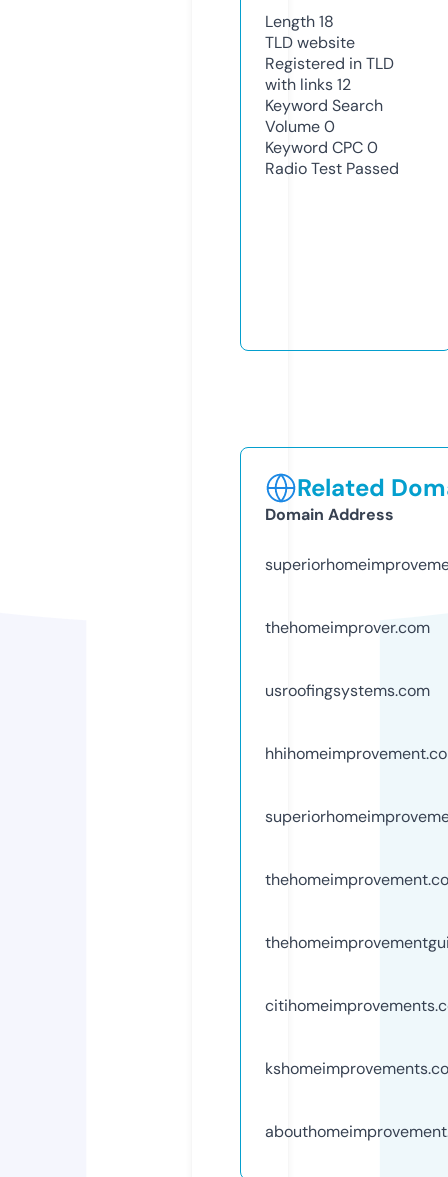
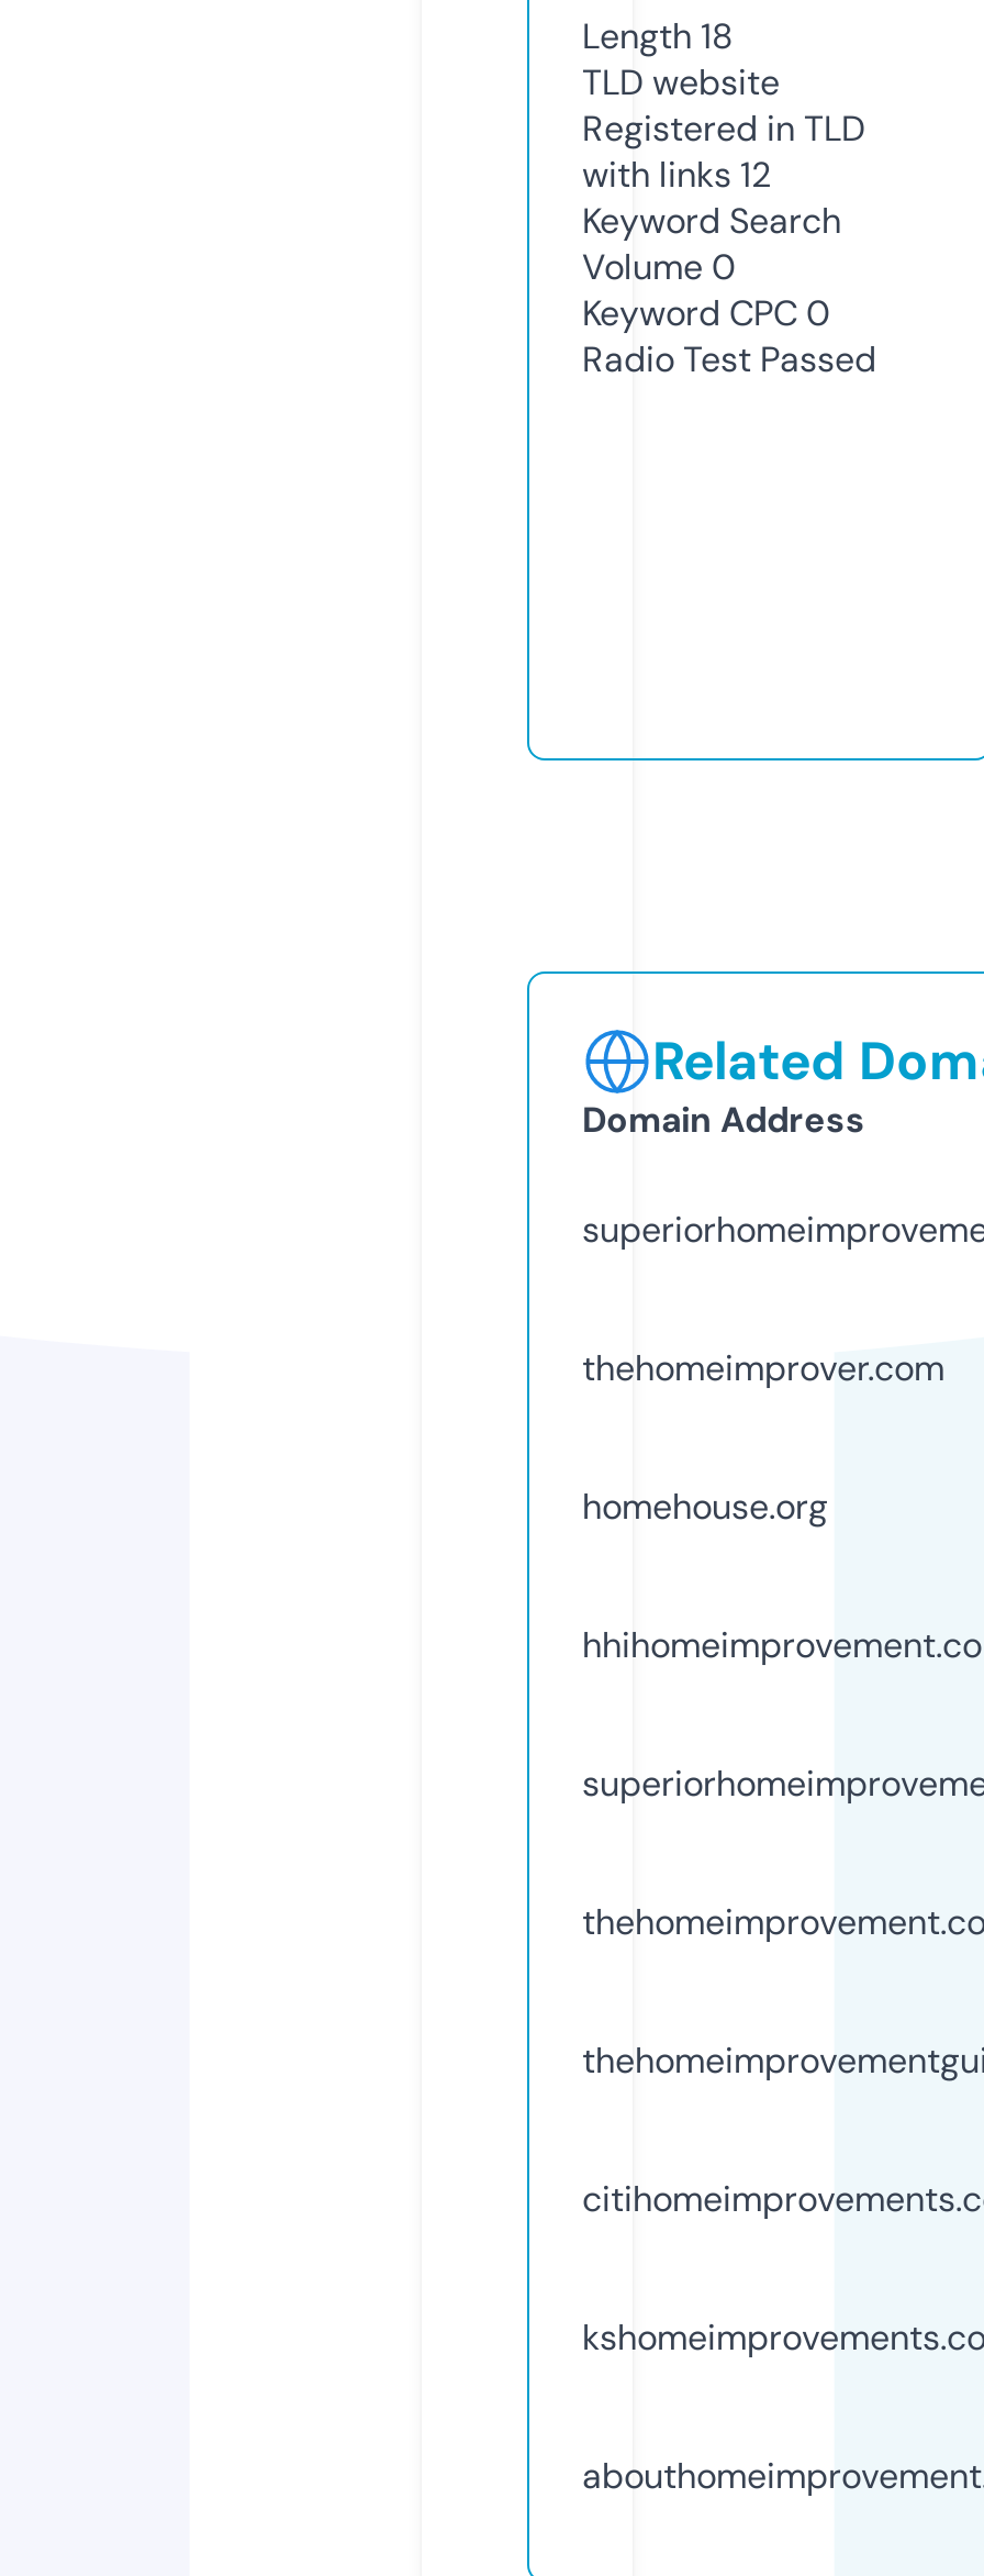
- usroofingsystems.com
+ homehouse.org
